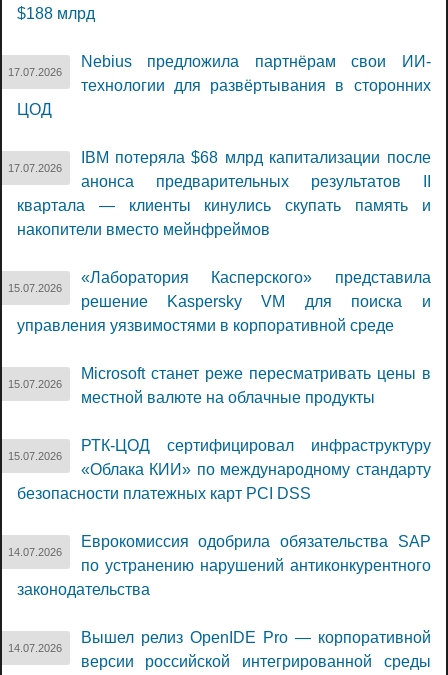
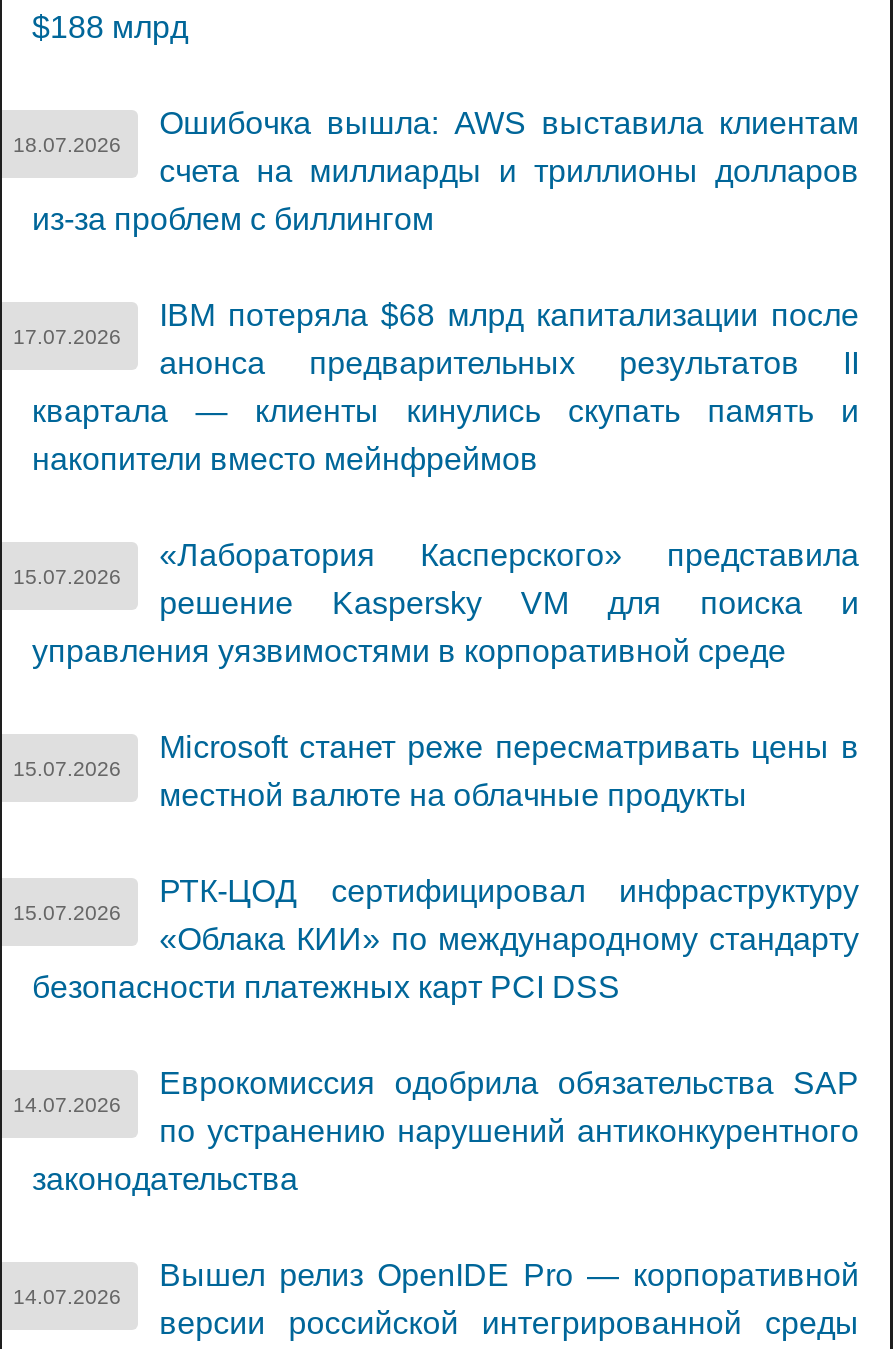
- Nebius предложила партнёрам свои ИИ-
- технологии для развёртывания в сторонних
- ЦОД
+ Ошибочка вышла: AWS выставила клиентам
+ счета на миллиарды и триллионы долларов
+ из-за проблем с биллингом

- 17.07.2026
+ 18.07.2026
